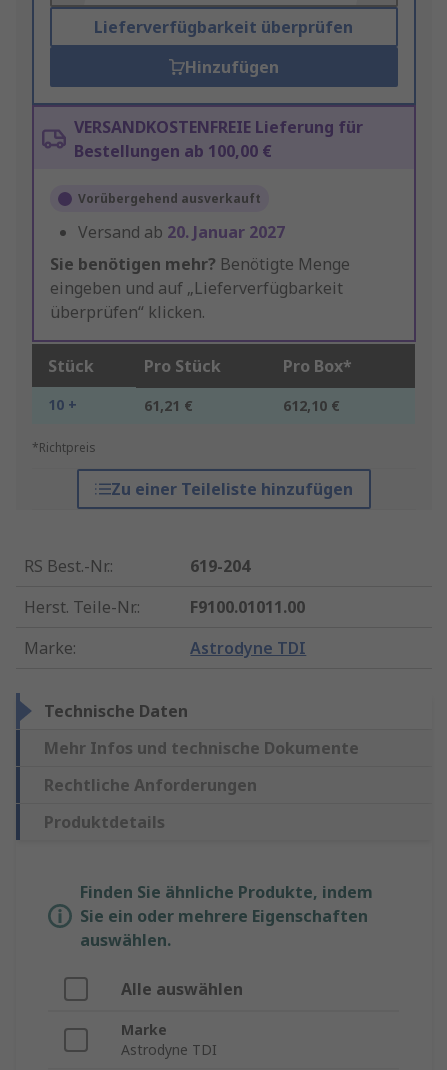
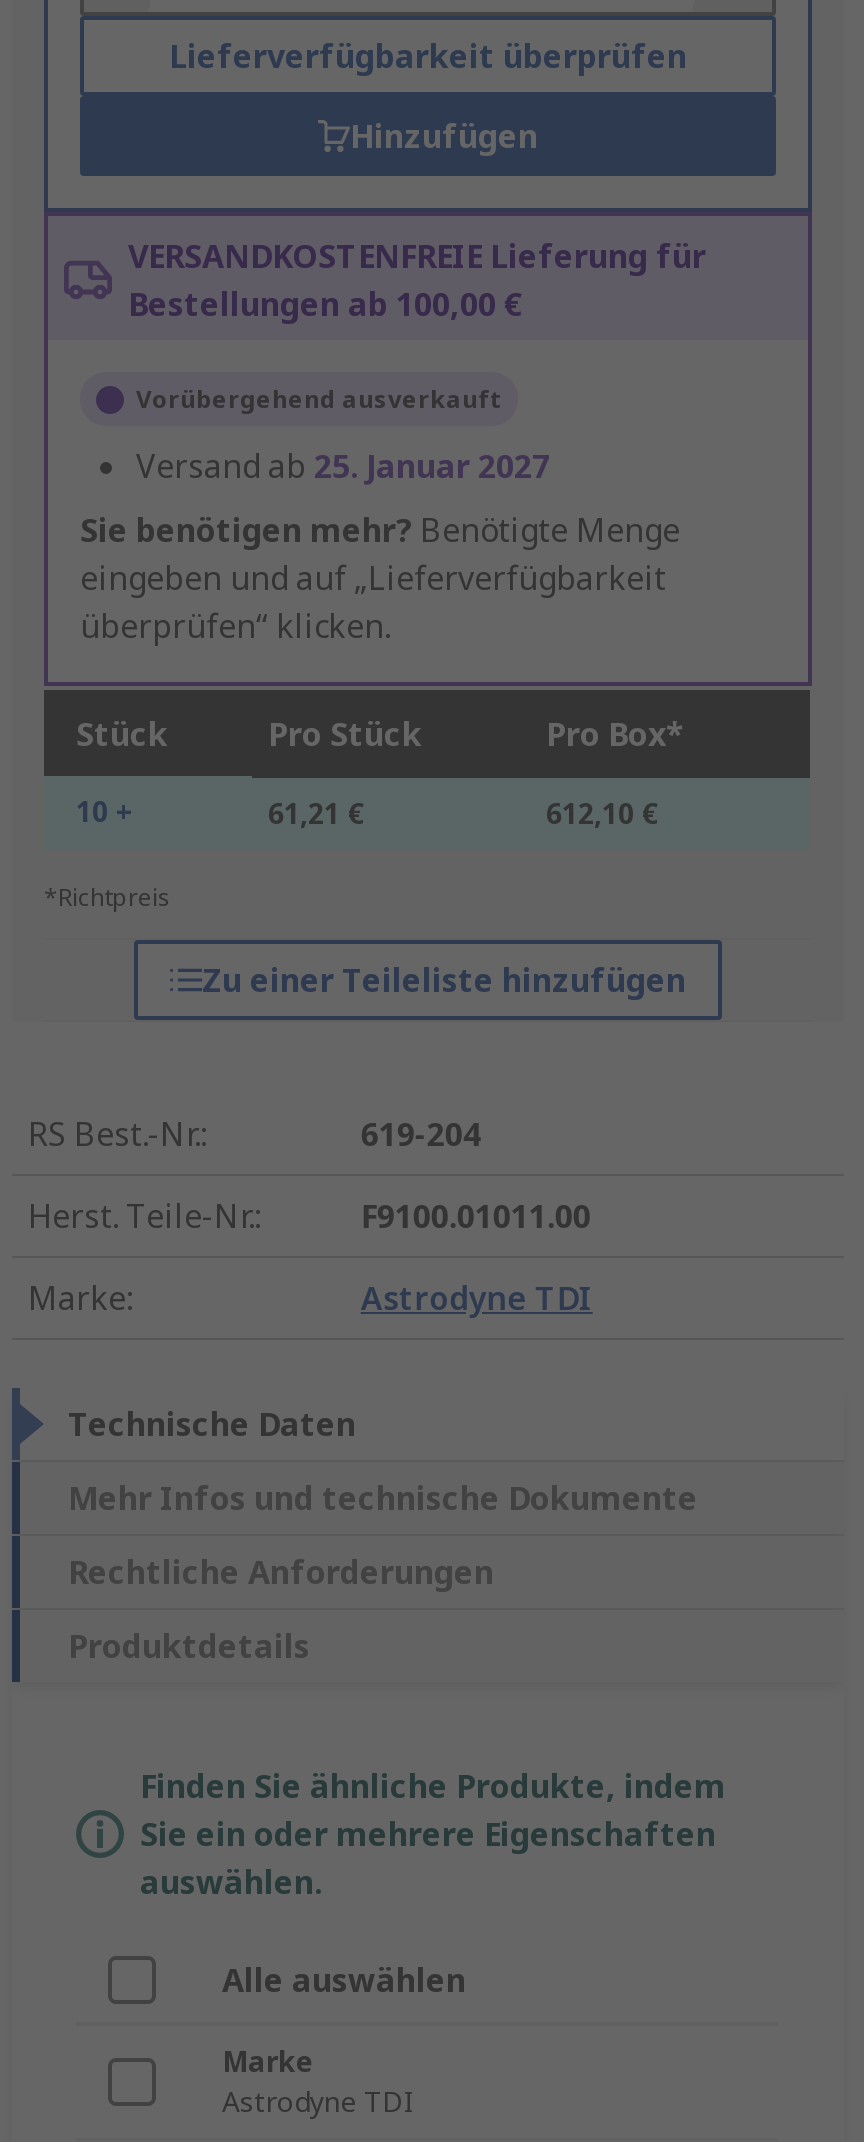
- Versand ab 20. Januar 2027
+ Versand ab 25. Januar 2027
